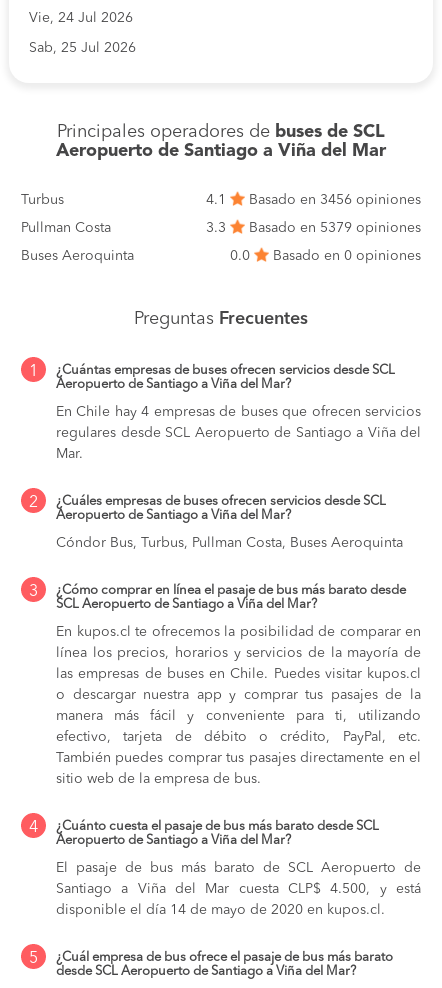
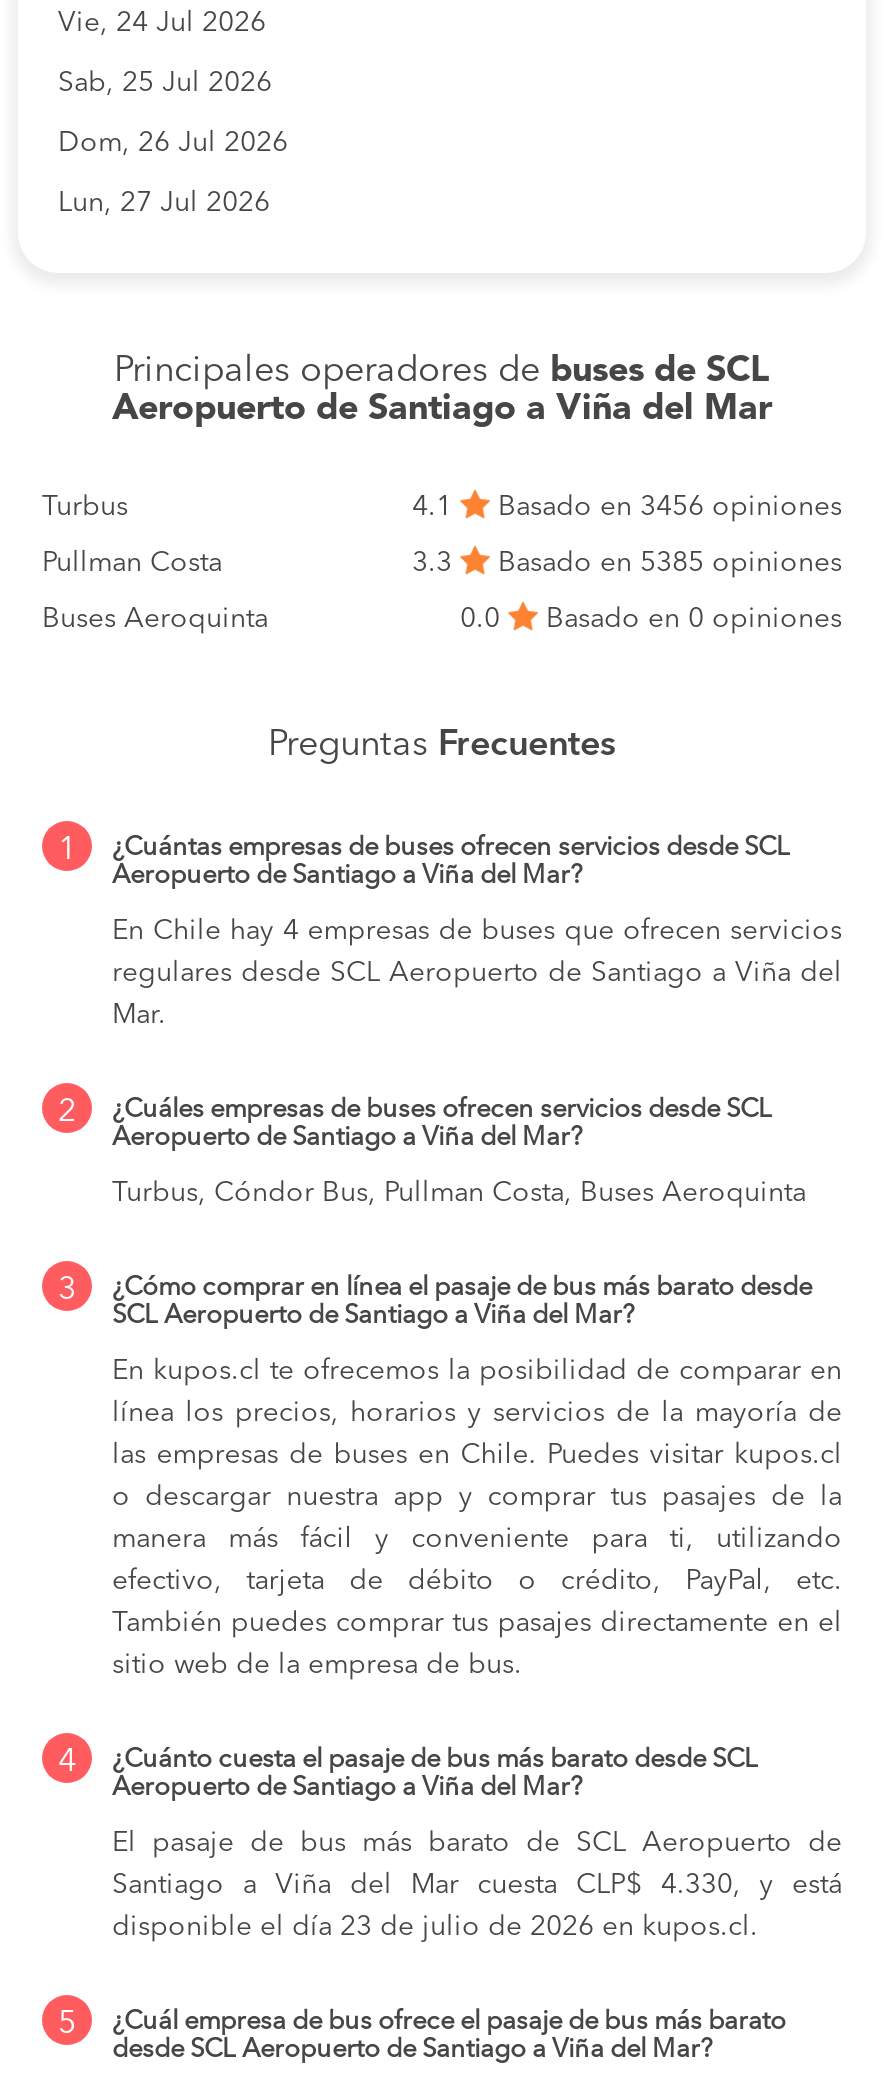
+ Dom, 26 Jul 2026
+ Lun, 27 Jul 2026

- Basado en 5379 opiniones
+ Basado en 5385 opiniones

- Cóndor Bus, Turbus, Pullman Costa, Buses Aeroquinta
+ Turbus, Cóndor Bus, Pullman Costa, Buses Aeroquinta

- Santiago a Viña del Mar cuesta CLP$ 4.500, y está
+ Santiago a Viña del Mar cuesta CLP$ 4.330, y está

- disponible el día 14 de mayo de 2020 en kupos.cl.
+ disponible el día 23 de julio de 2026 en kupos.cl.
